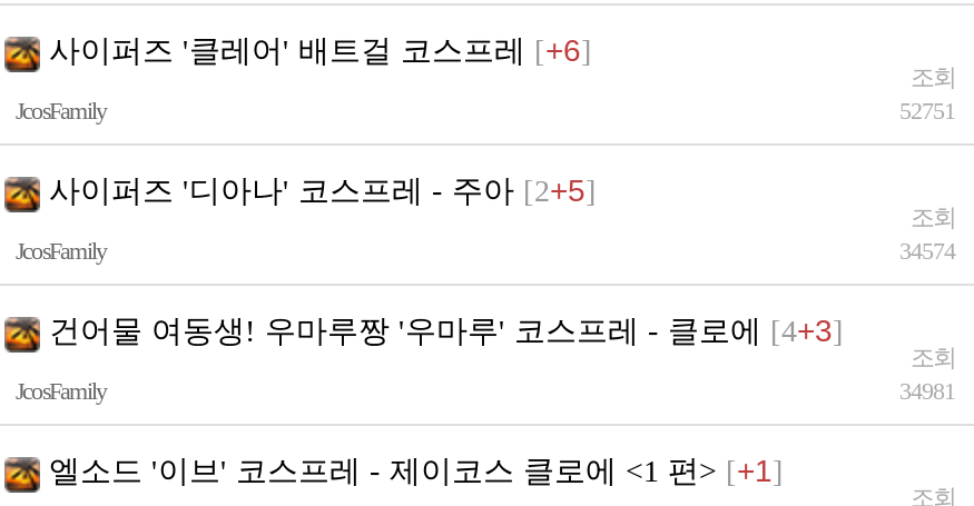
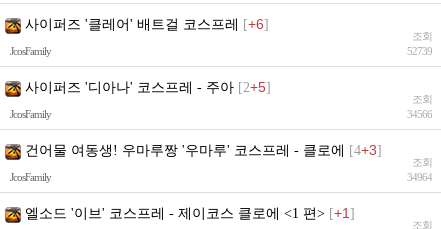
- 52751
+ 52739

- 34574
+ 34566

- 34981
+ 34964
